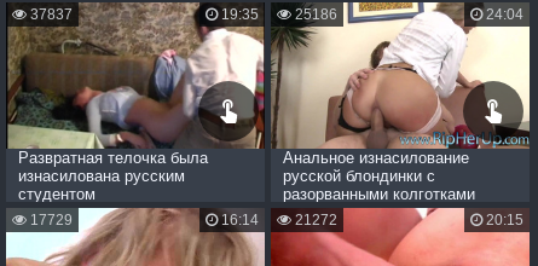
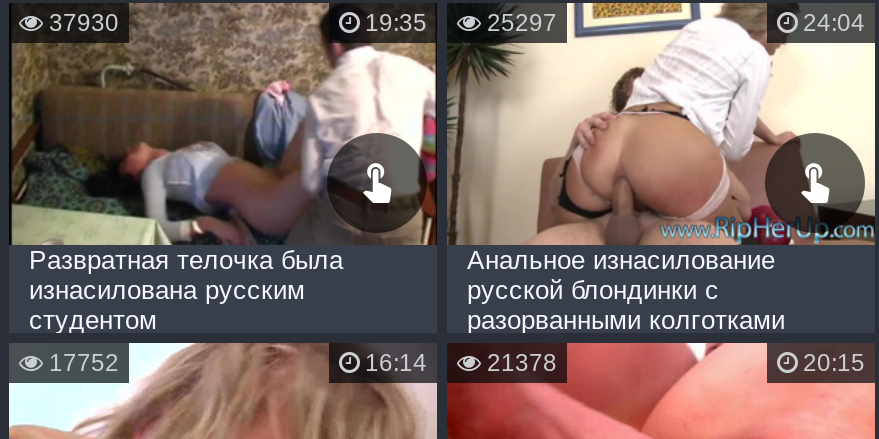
- 37837
+ 37930

- 19:35 25186
+ 19:35 25297

- 17729
+ 17752

- 16:14 21272
+ 16:14 21378
